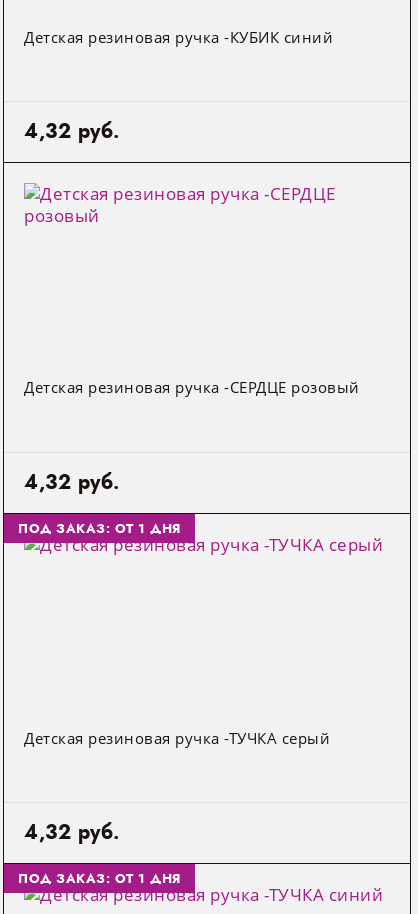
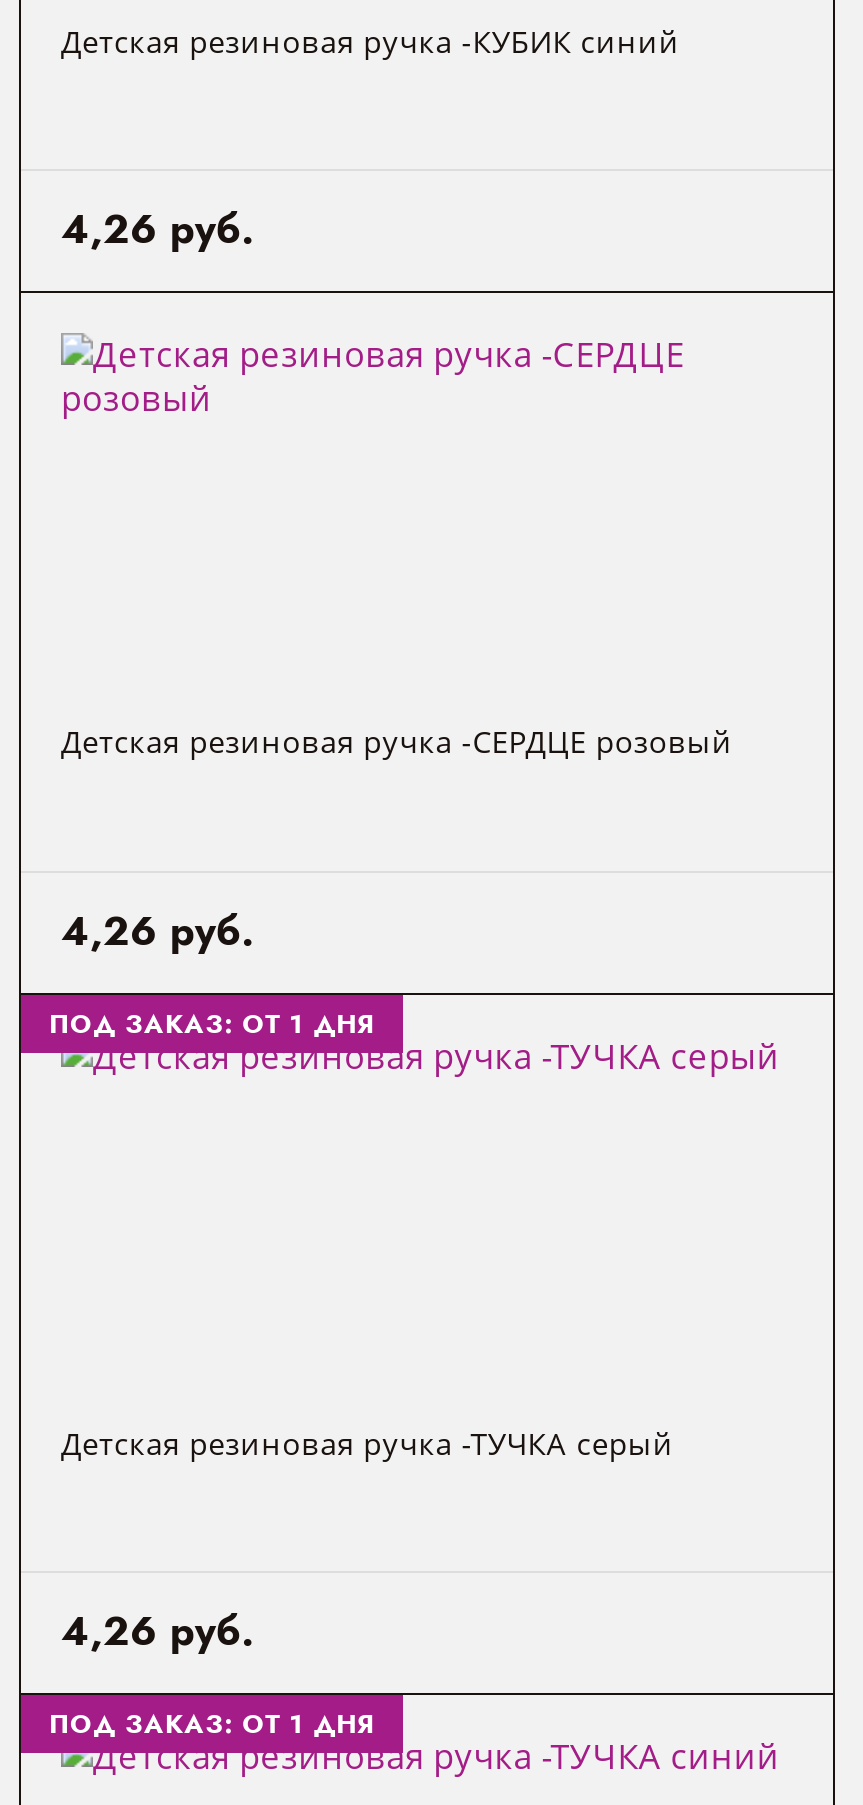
- 4,32 руб.
+ 4,26 руб.

- 4,32 руб.
+ 4,26 руб.

- 4,32 руб.
+ 4,26 руб.
